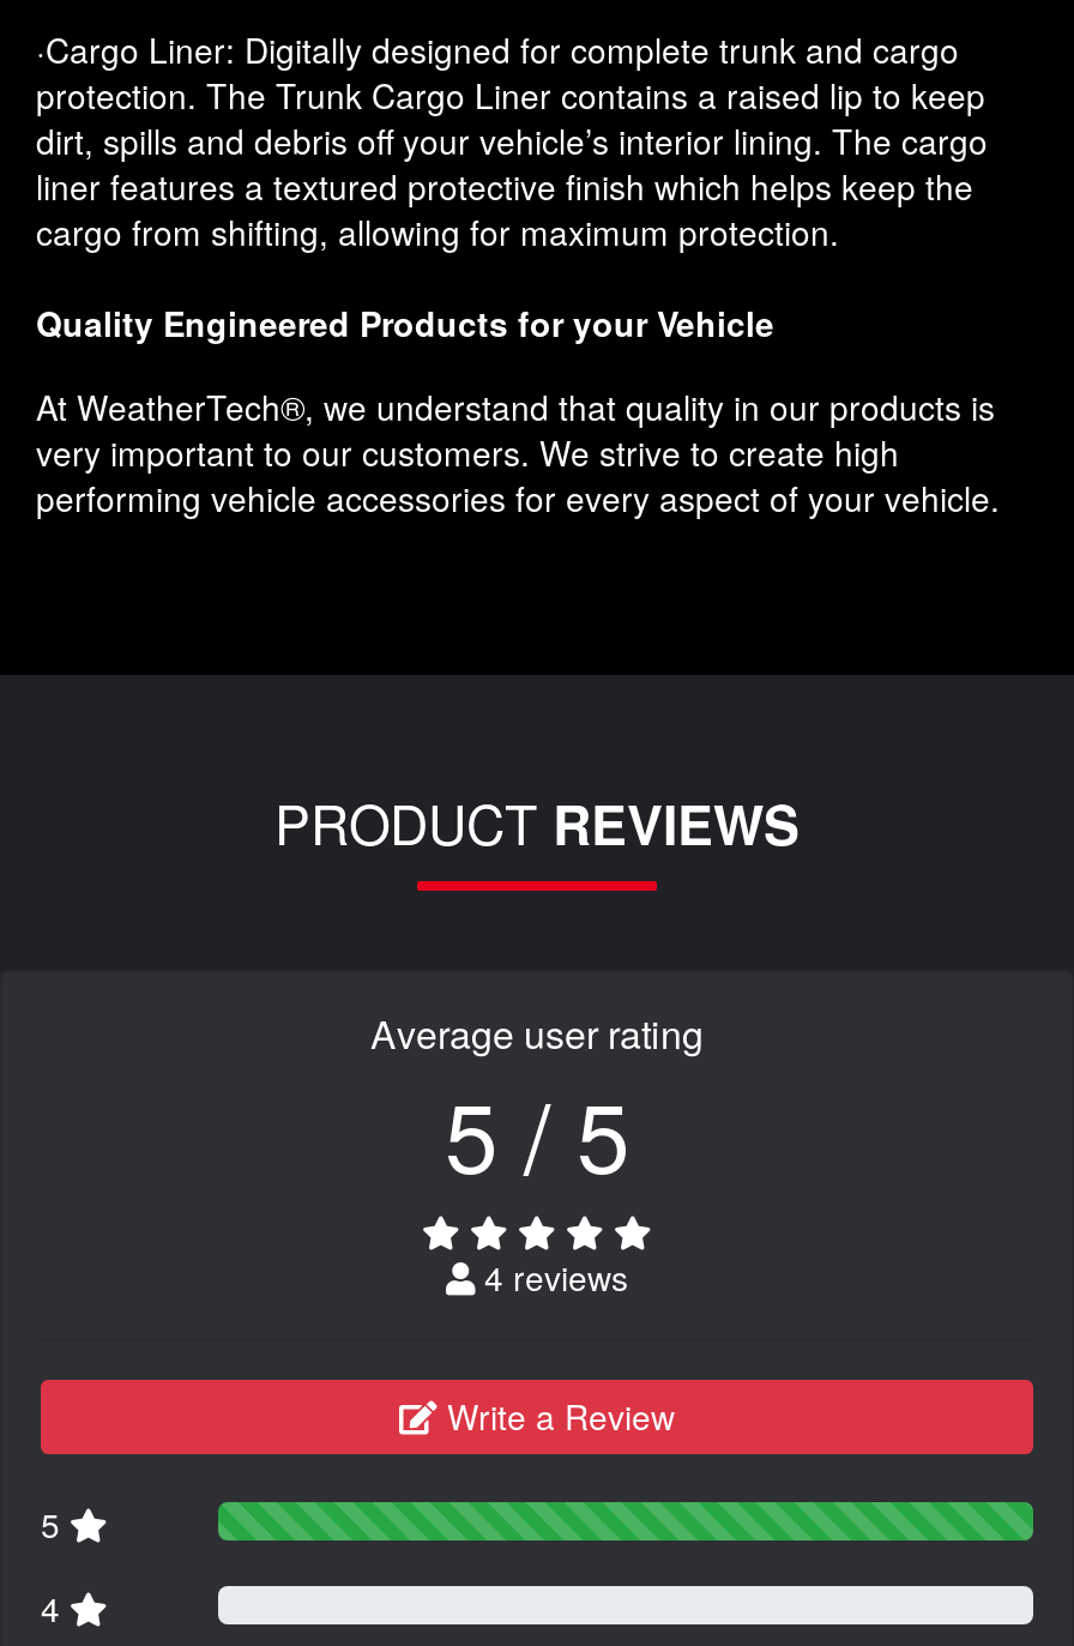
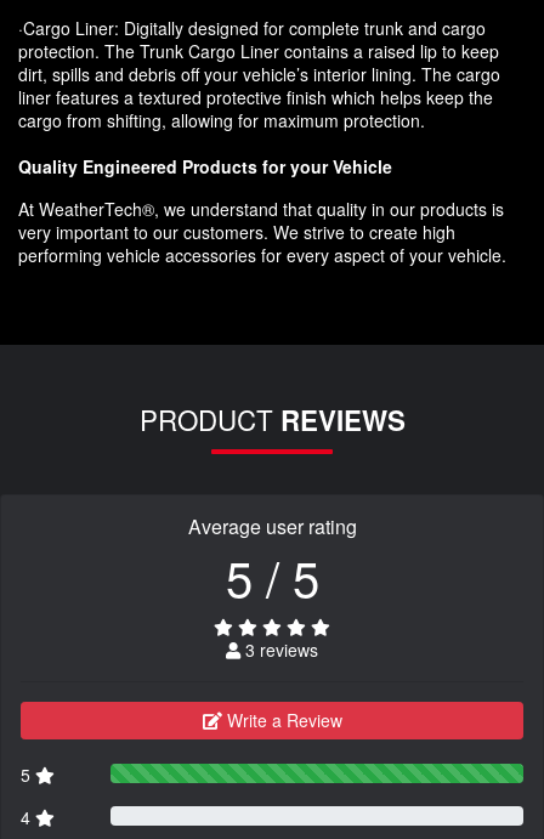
- 4 reviews
+ 3 reviews
